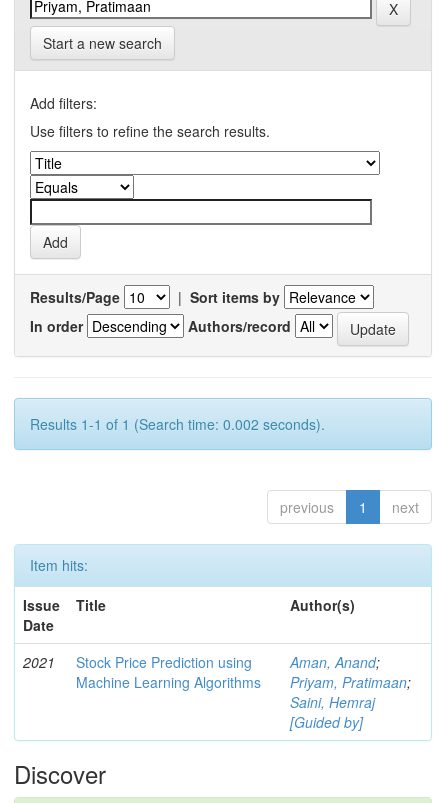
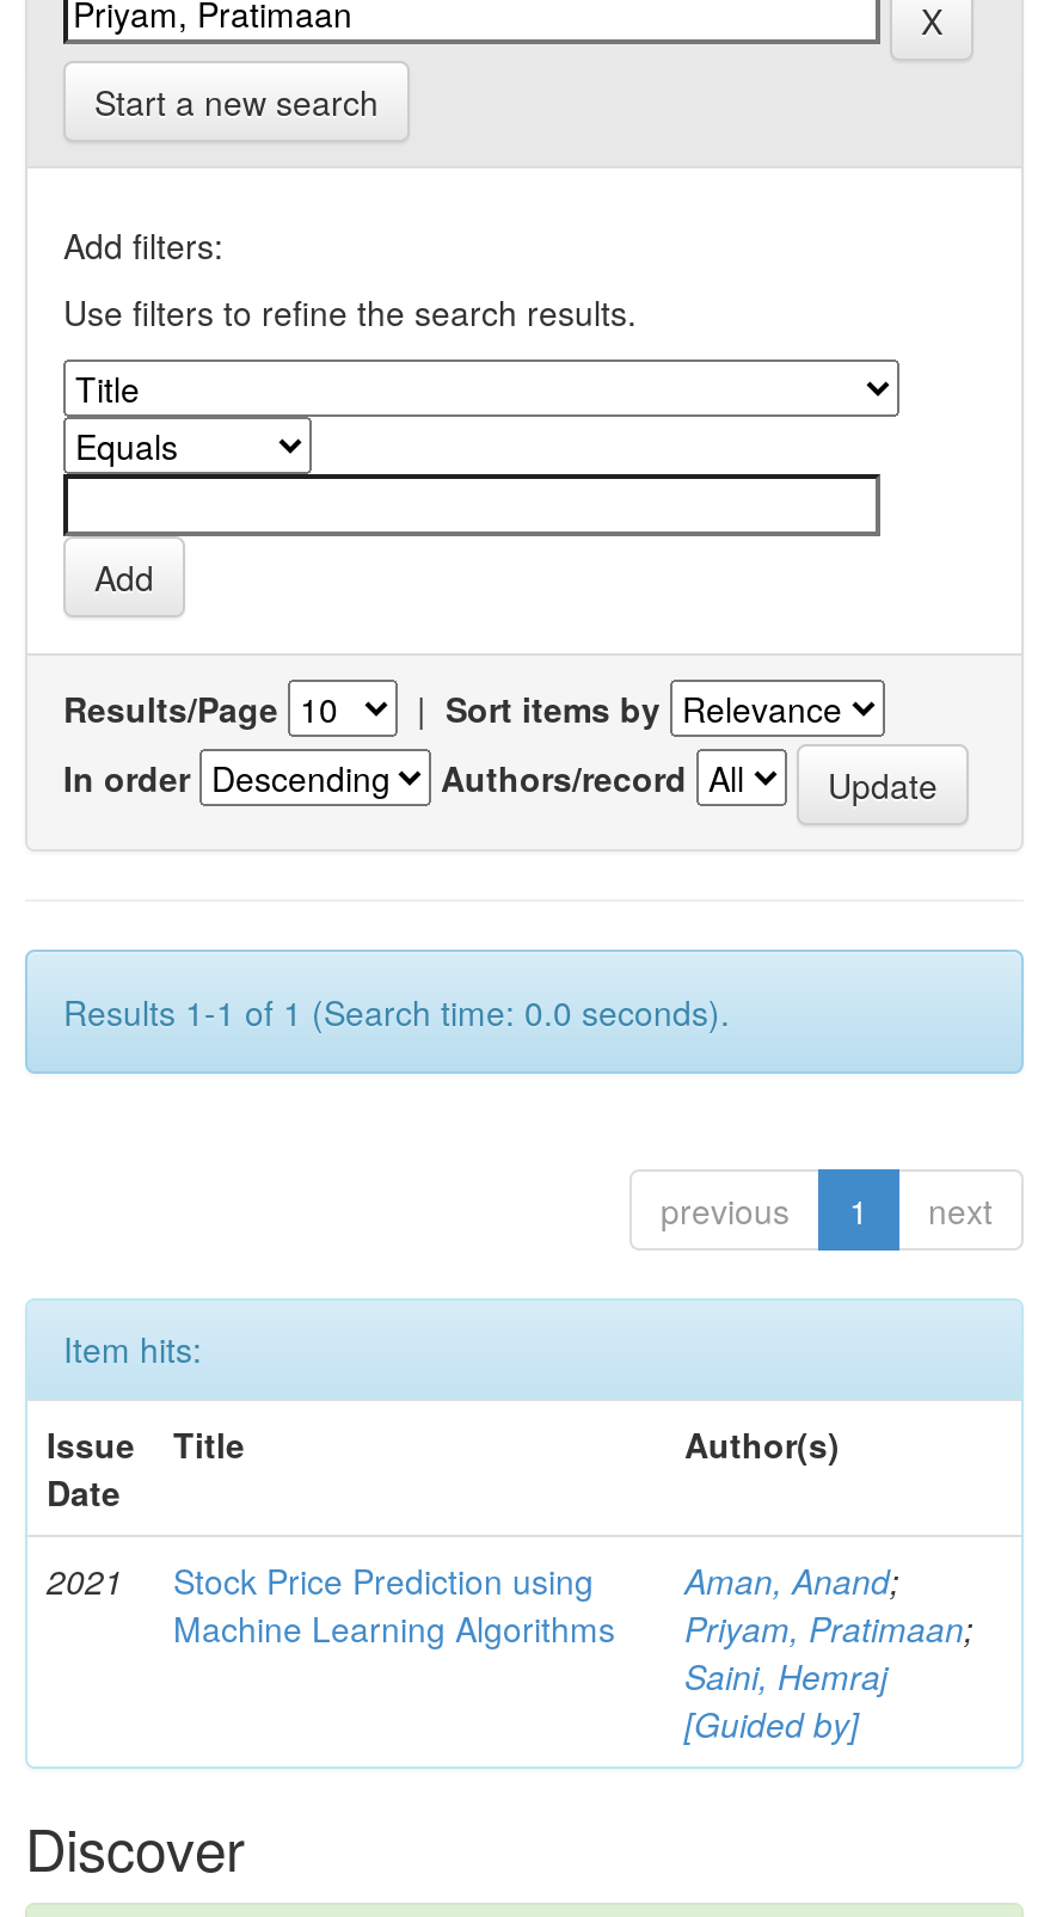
- Results 1-1 of 1 (Search time: 0.002 seconds).
+ Results 1-1 of 1 (Search time: 0.0 seconds).
